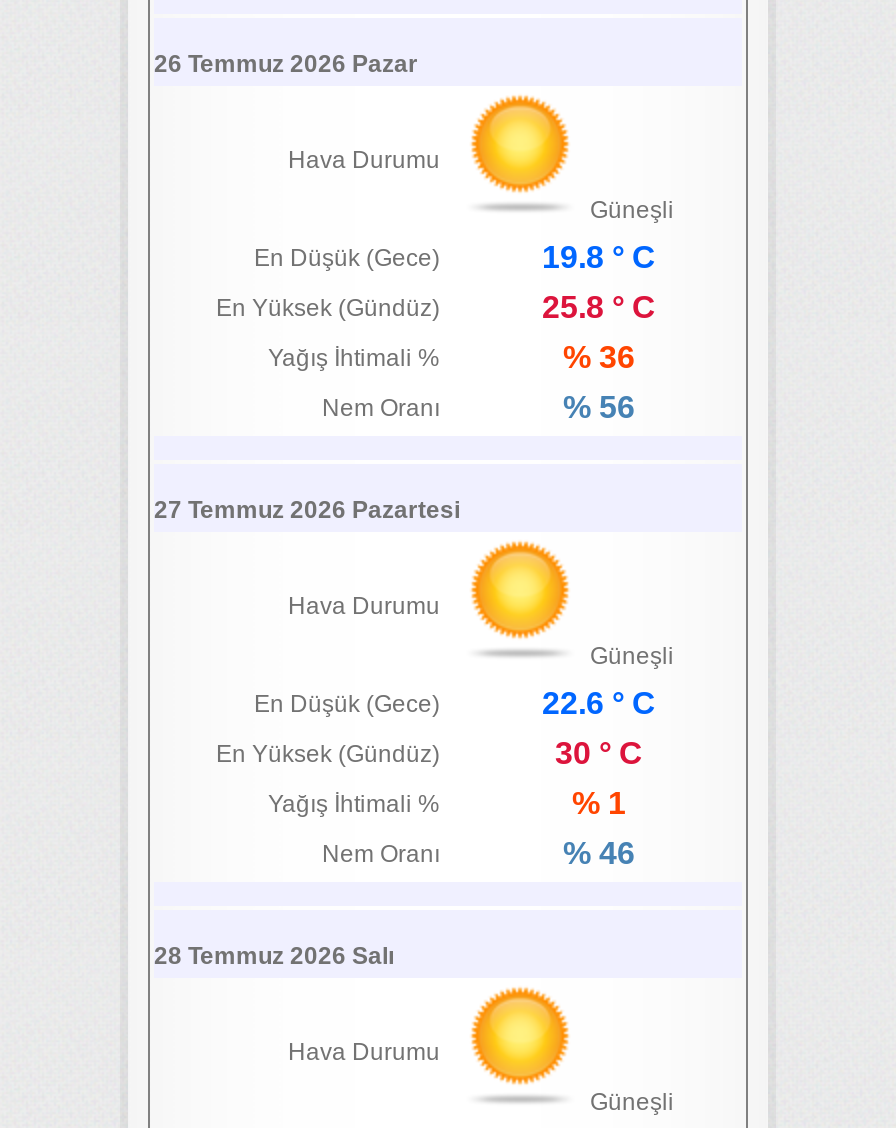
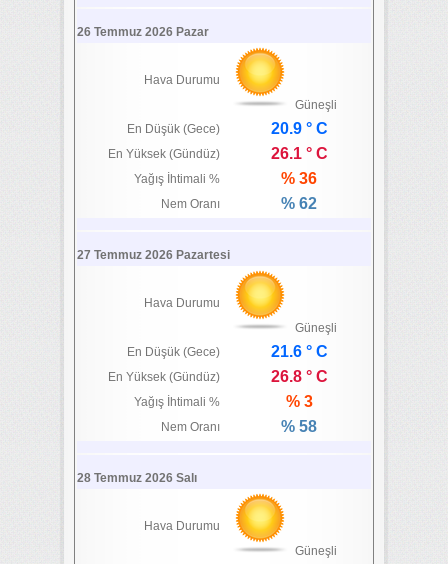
- 19.8 ° C
+ 20.9 ° C

- 25.8 ° C
+ 26.1 ° C

- % 56
+ % 62

- 22.6 ° C
+ 21.6 ° C

- 30 ° C
+ 26.8 ° C

- % 1
+ % 3

- % 46
+ % 58
